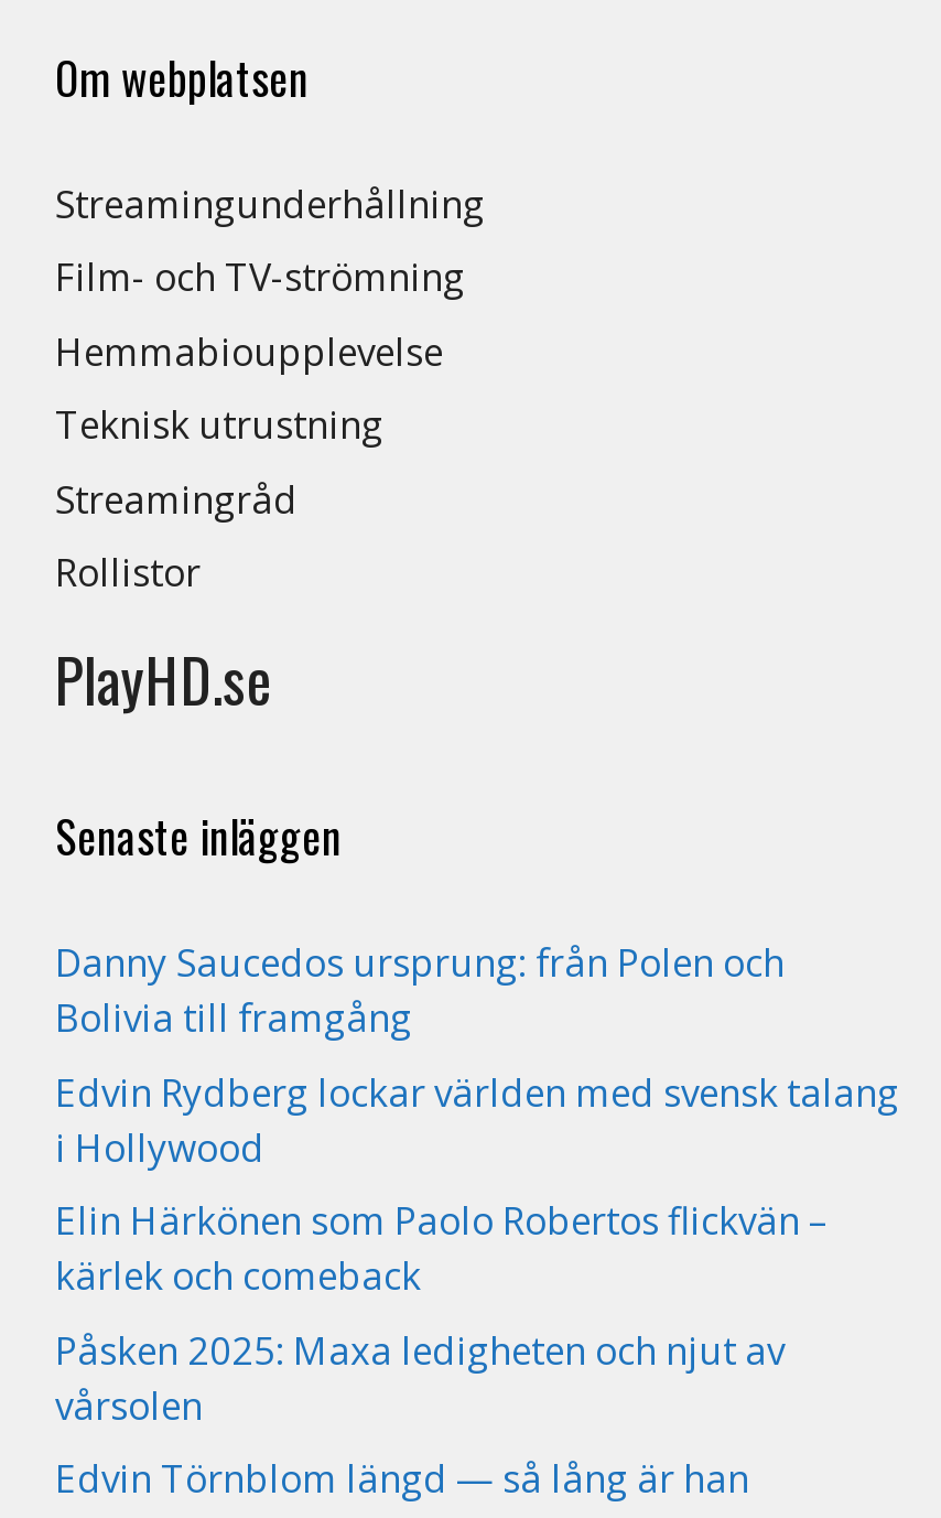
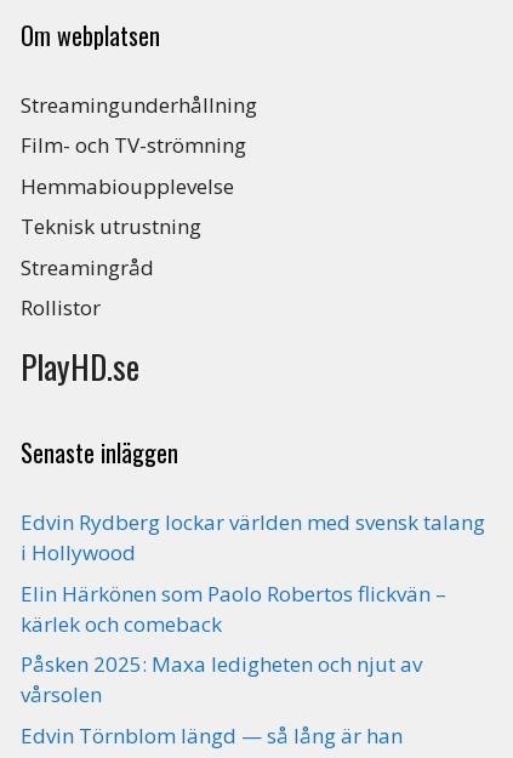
- Danny Saucedos ursprung: från Polen och
- Bolivia till framgång
